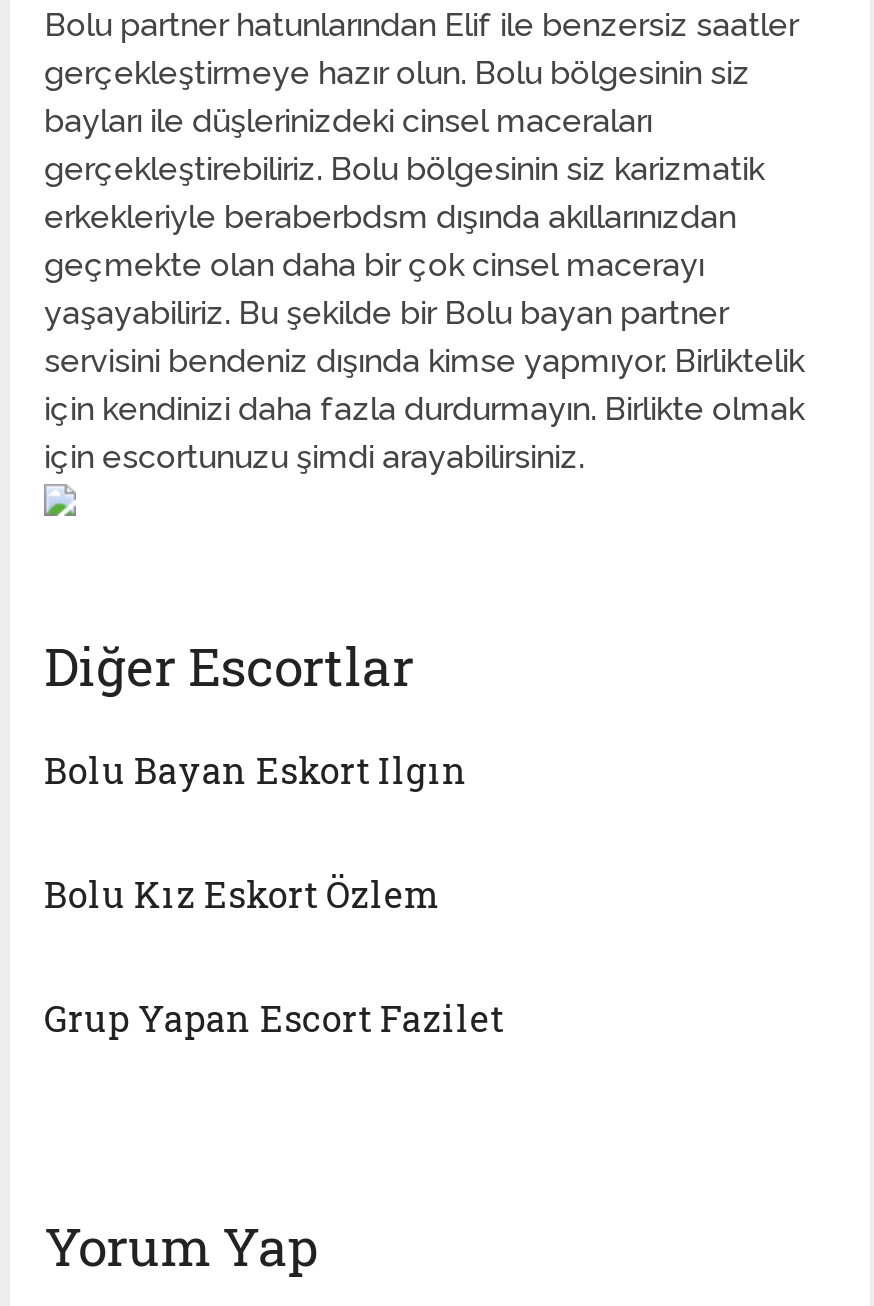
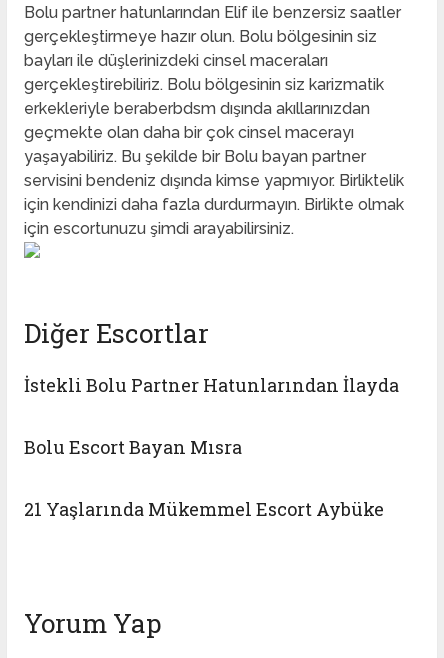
- Bolu Bayan Eskort Ilgın
+ İstekli Bolu Partner Hatunlarından İlayda

- Bolu Kız Eskort Özlem
+ Bolu Escort Bayan Mısra

- Grup Yapan Escort Fazilet
+ 21 Yaşlarında Mükemmel Escort Aybüke
